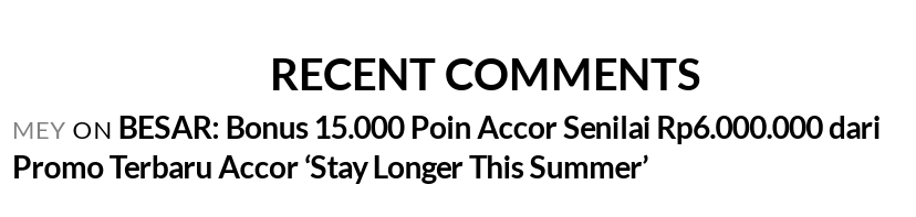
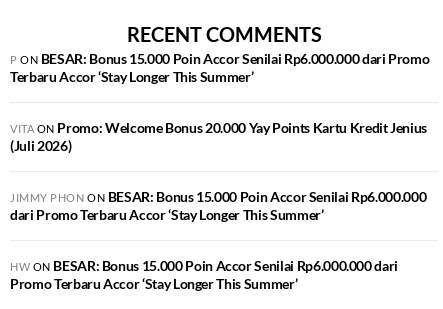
- MEY ON BESAR: Bonus 15.000 Poin Accor Senilai Rp6.000.000 dari
+ P ON BESAR: Bonus 15.000 Poin Accor Senilai Rp6.000.000 dari Promo
+ Terbaru Accor ‘Stay Longer This Summer’
+ VITA ON Promo: Welcome Bonus 20.000 Yay Points Kartu Kredit Jenius
+ (Juli 2026)
+ JIMMY PHON ON BESAR: Bonus 15.000 Poin Accor Senilai Rp6.000.000
+ dari Promo Terbaru Accor ‘Stay Longer This Summer’
+ HW ON BESAR: Bonus 15.000 Poin Accor Senilai Rp6.000.000 dari
